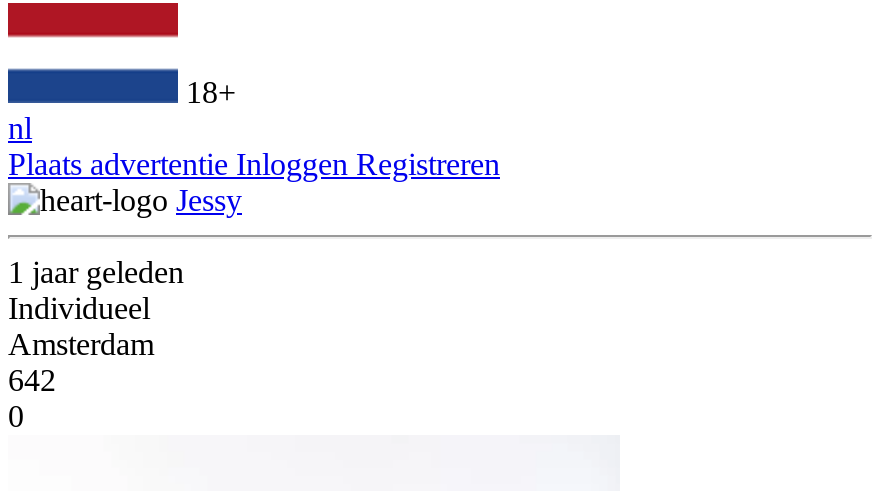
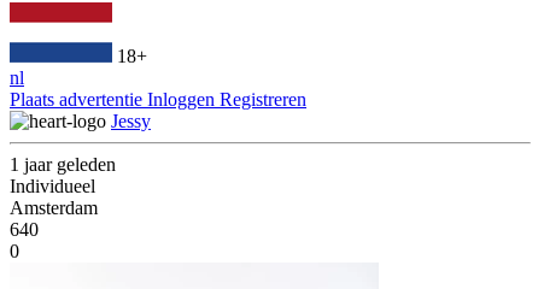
- 642
+ 640
